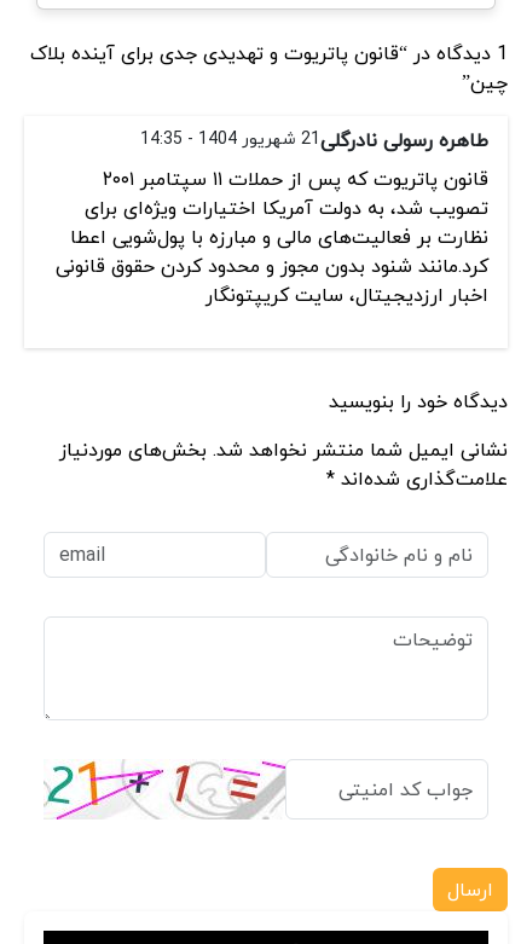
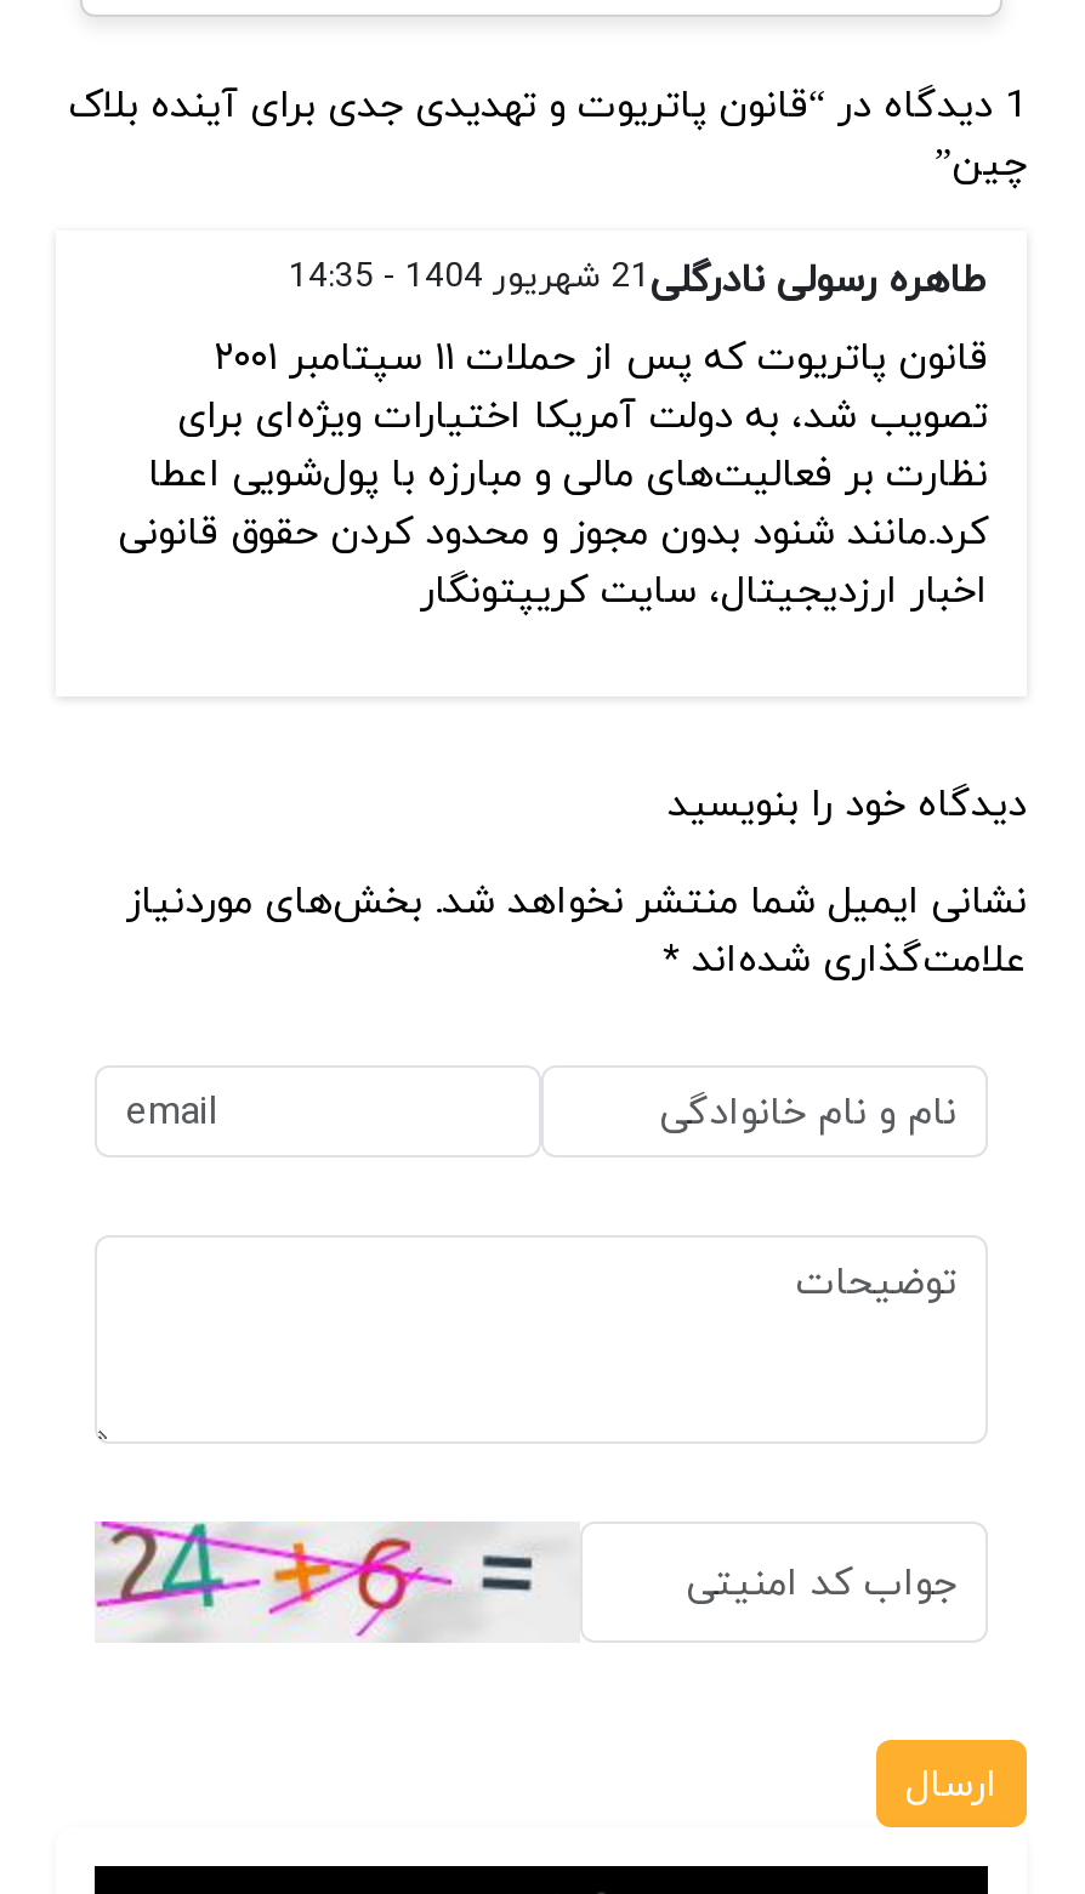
- [image]
+ [image]
